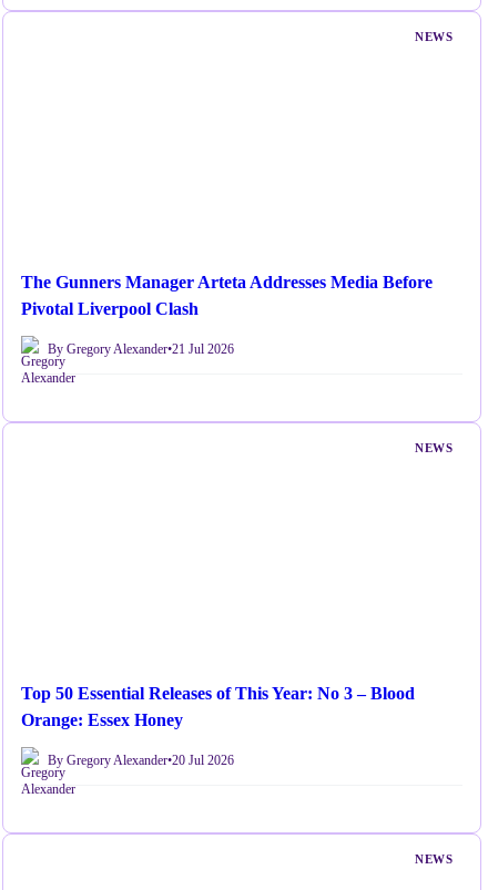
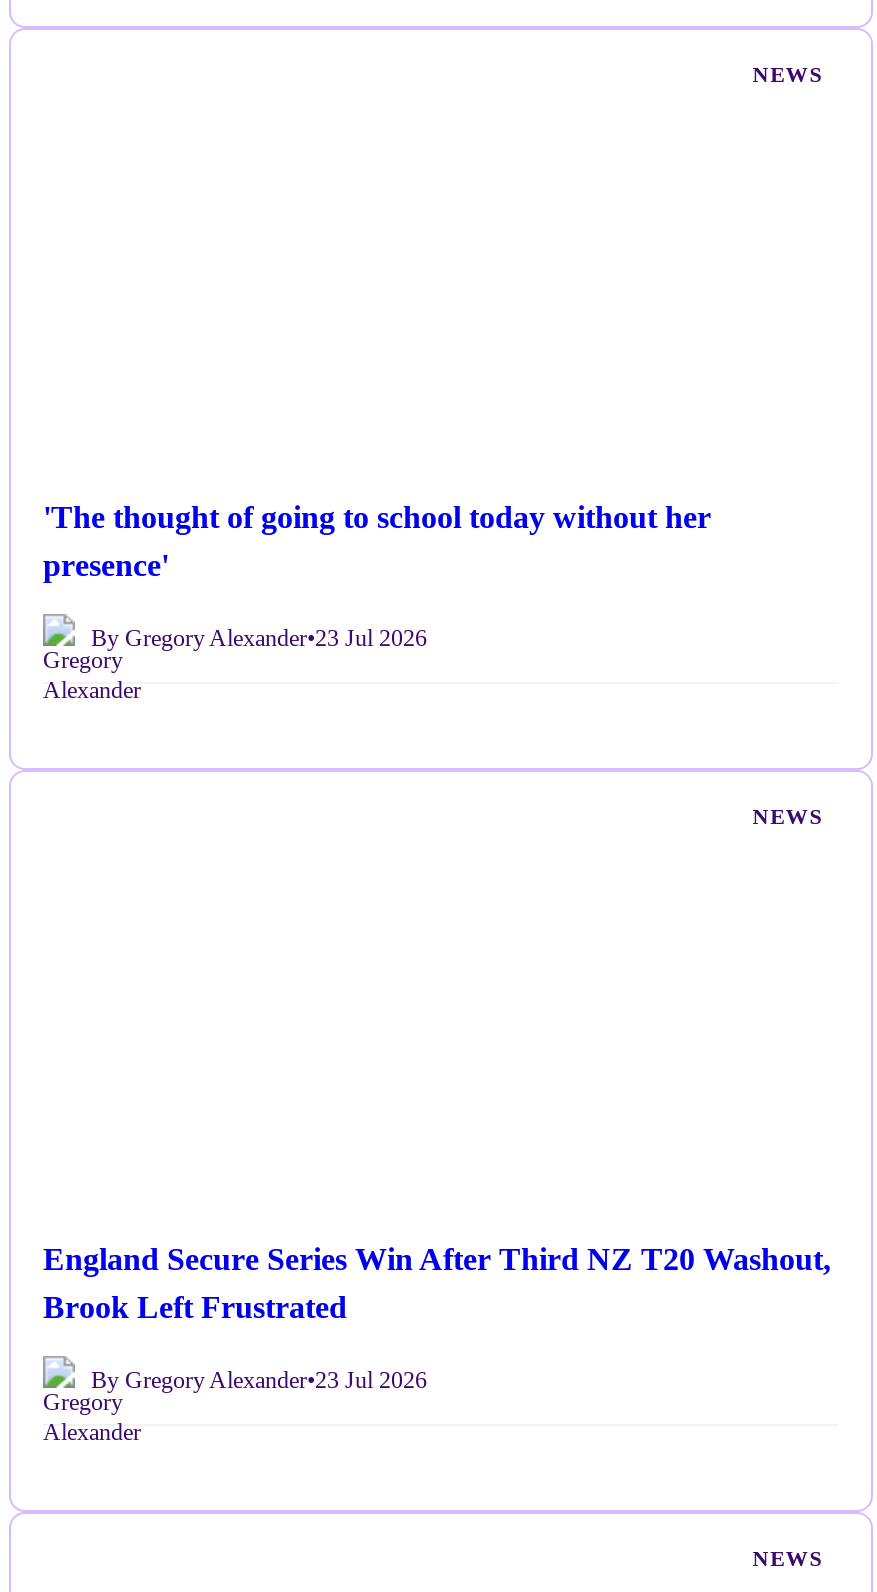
- The Gunners Manager Arteta Addresses Media Before
- Pivotal Liverpool Clash
+ 'The thought of going to school today without her
+ presence'

- By Gregory Alexander•21 Jul 2026
+ By Gregory Alexander•23 Jul 2026

- Top 50 Essential Releases of This Year: No 3 – Blood
- Orange: Essex Honey
+ England Secure Series Win After Third NZ T20 Washout,
+ Brook Left Frustrated

- By Gregory Alexander•20 Jul 2026
+ By Gregory Alexander•23 Jul 2026
